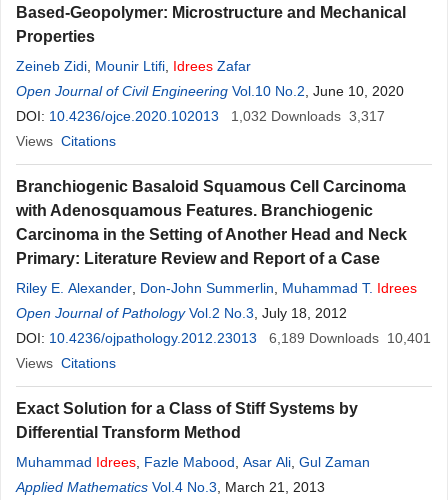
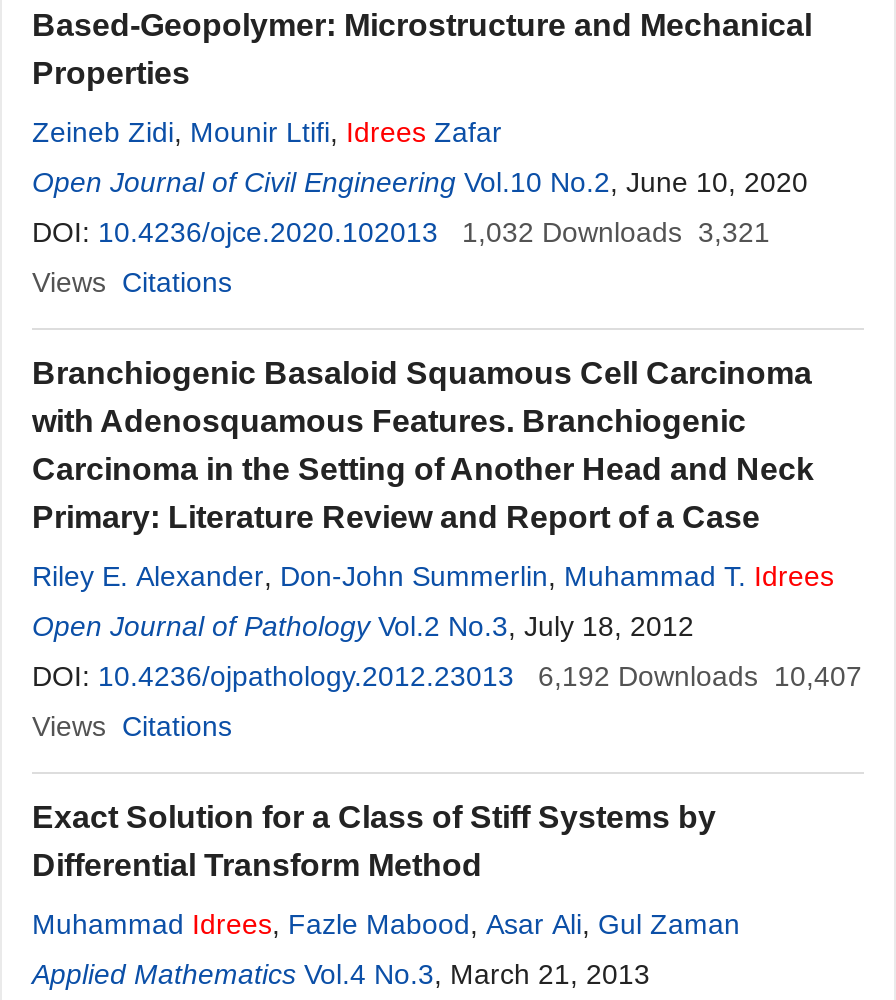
- DOI: 10.4236/ojce.2020.102013 1,032 Downloads 3,317
+ DOI: 10.4236/ojce.2020.102013 1,032 Downloads 3,321

- DOI: 10.4236/ojpathology.2012.23013 6,189 Downloads 10,401
+ DOI: 10.4236/ojpathology.2012.23013 6,192 Downloads 10,407
